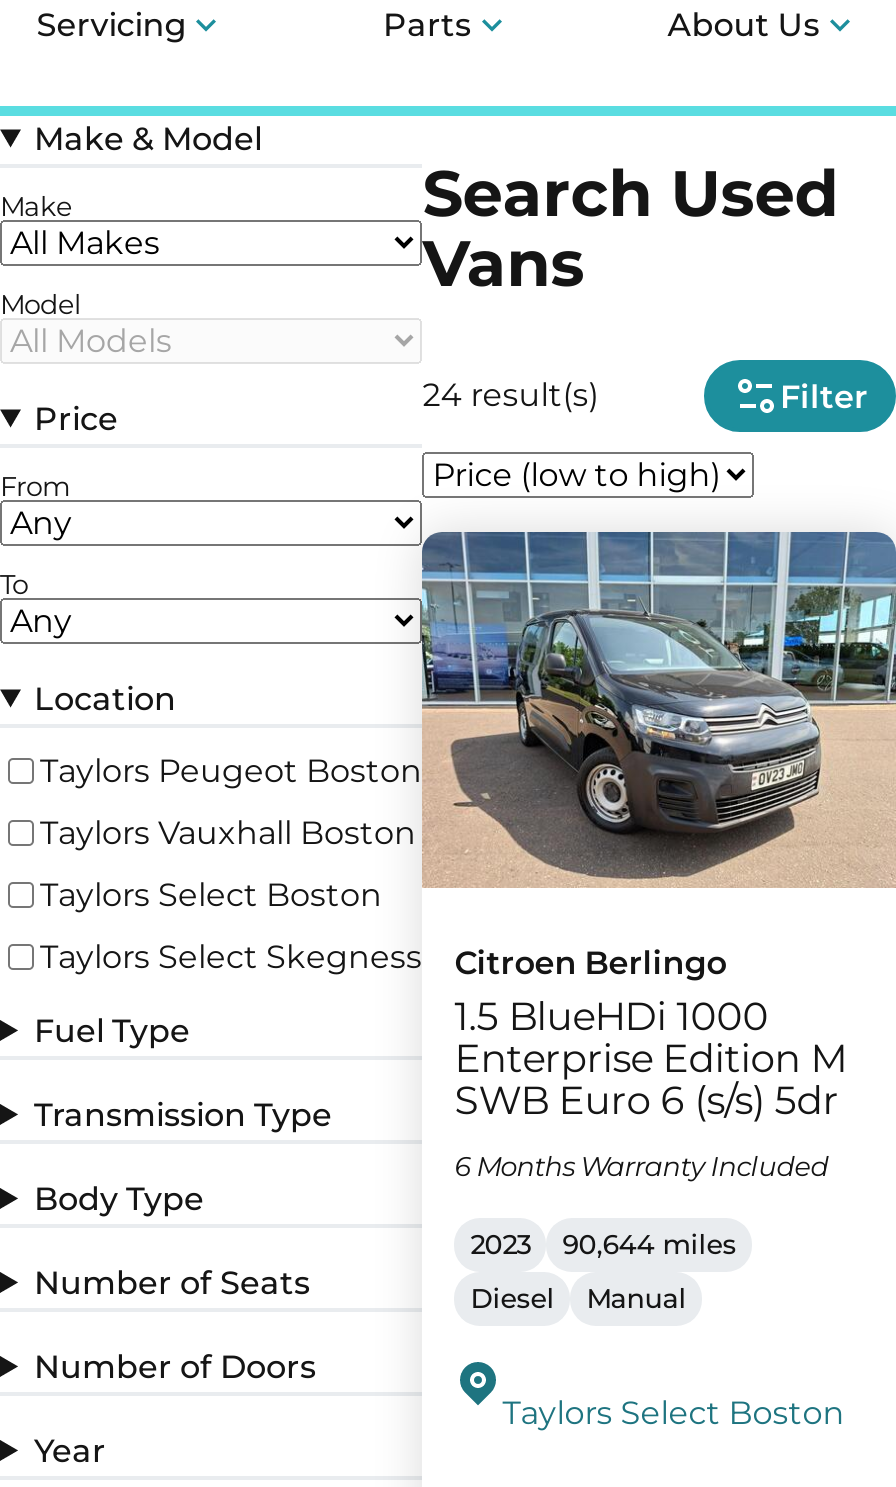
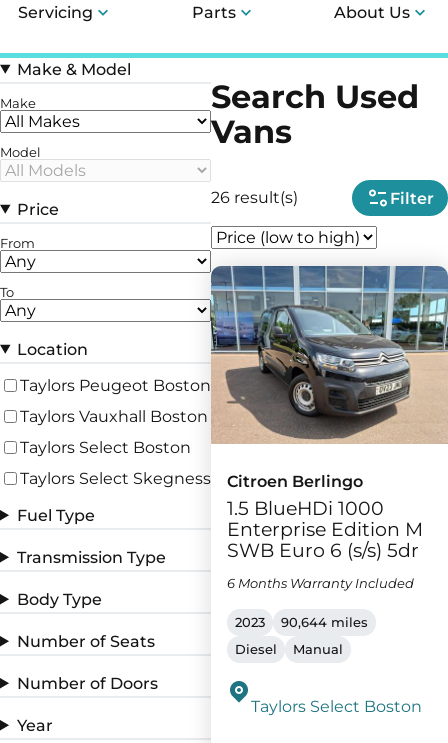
- 24 result(s)
+ 26 result(s)
